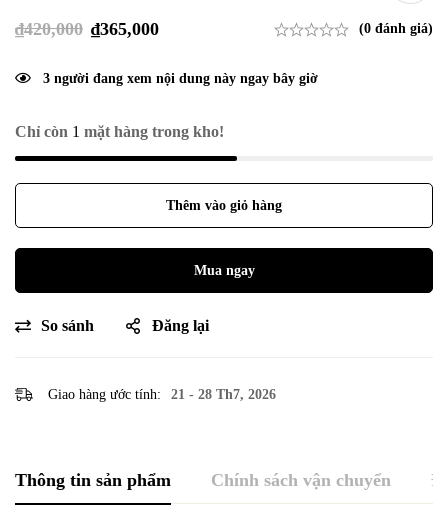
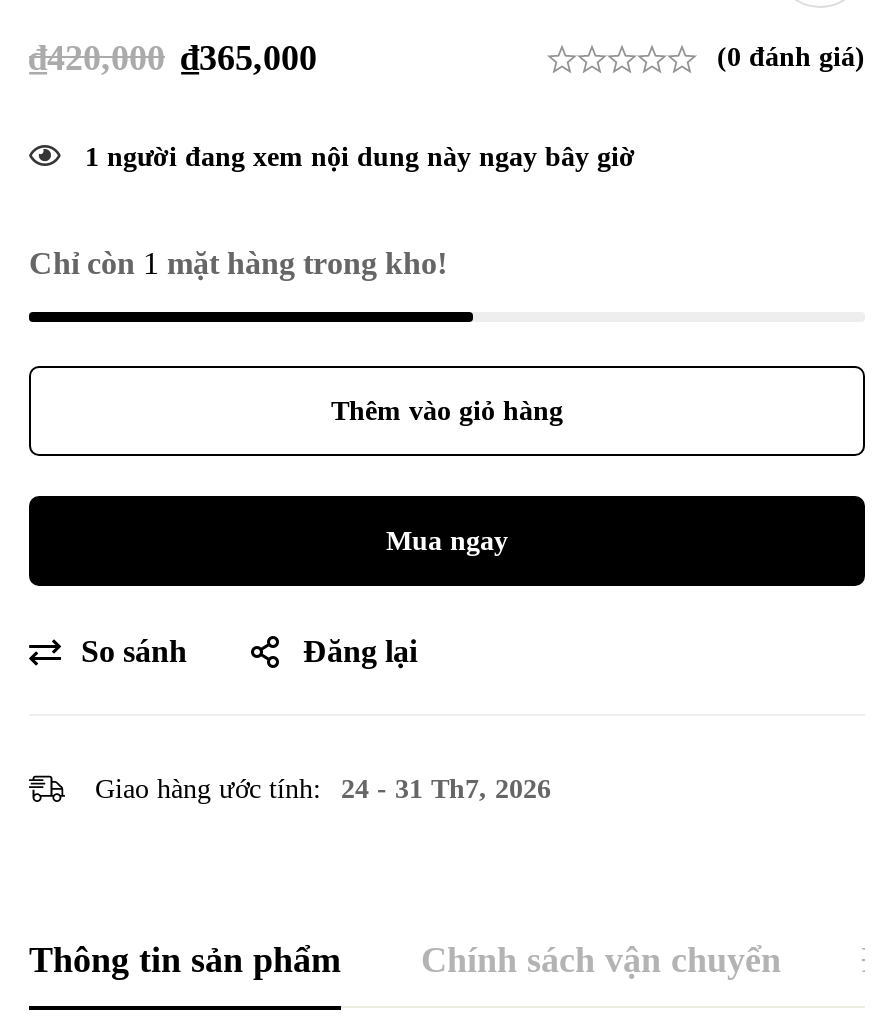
- 3 người đang xem nội dung này ngay bây giờ
+ 1 người đang xem nội dung này ngay bây giờ

- Giao hàng ước tính: 21 - 28 Th7, 2026
+ Giao hàng ước tính: 24 - 31 Th7, 2026
